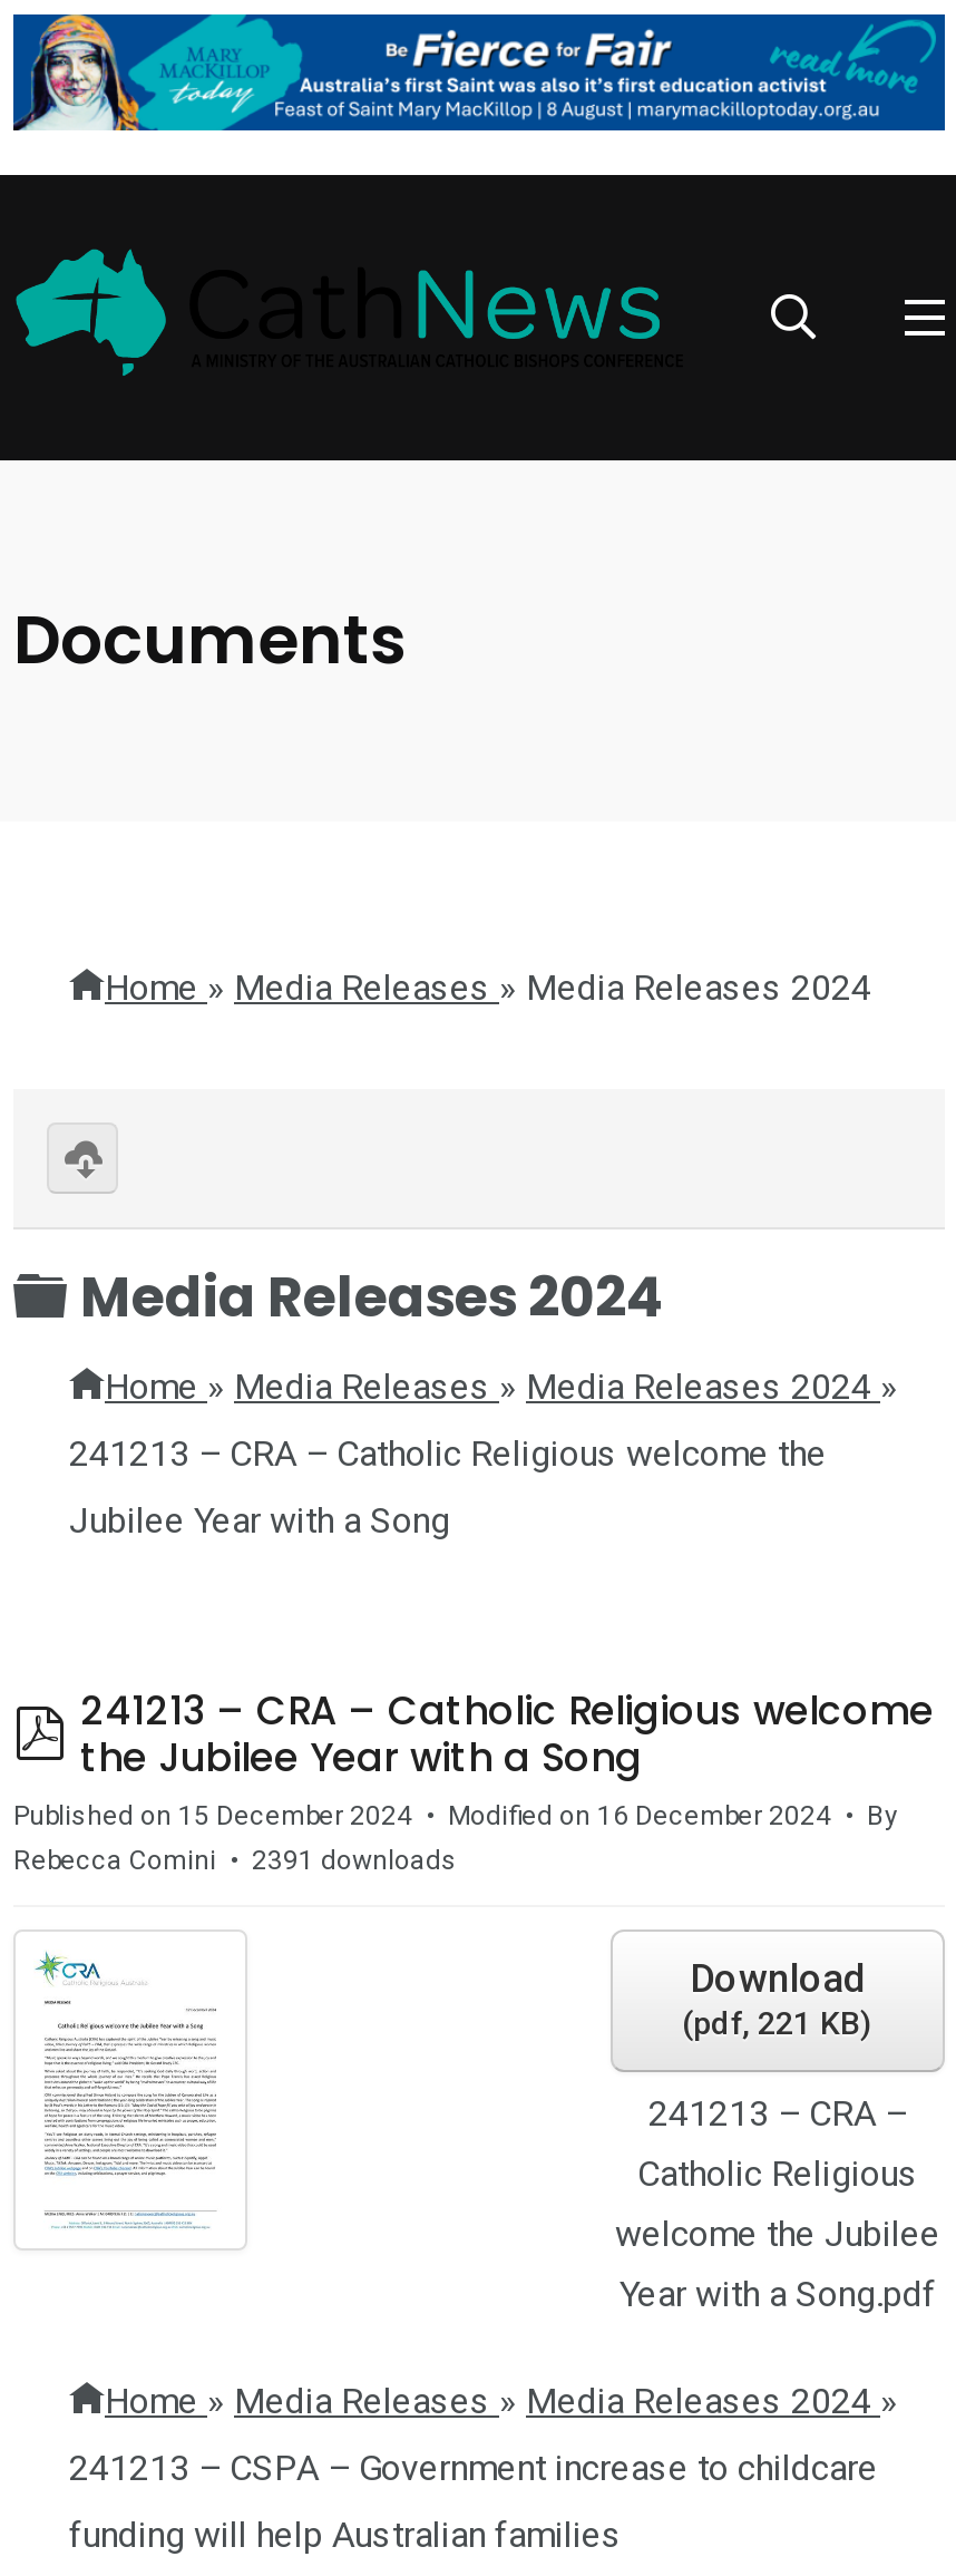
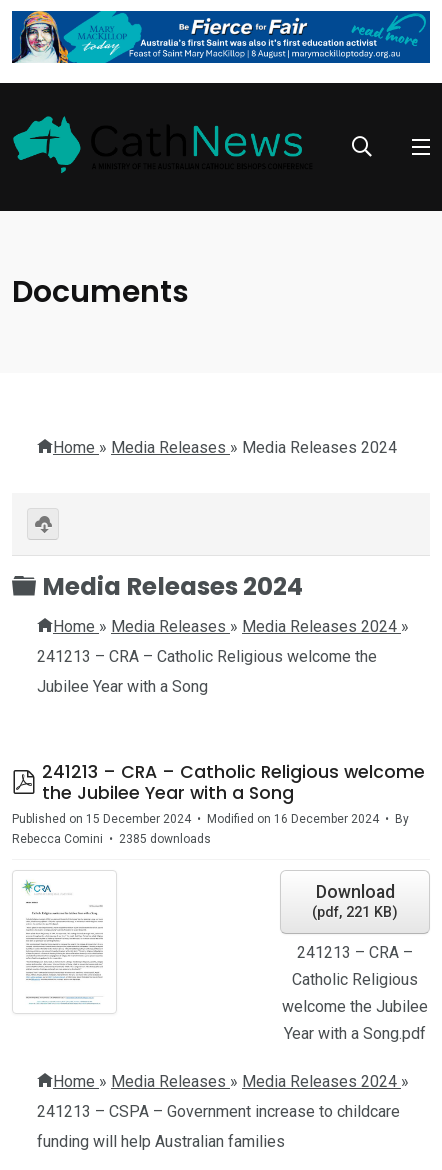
- Rebecca Comini 2391 downloads
+ Rebecca Comini 2385 downloads
